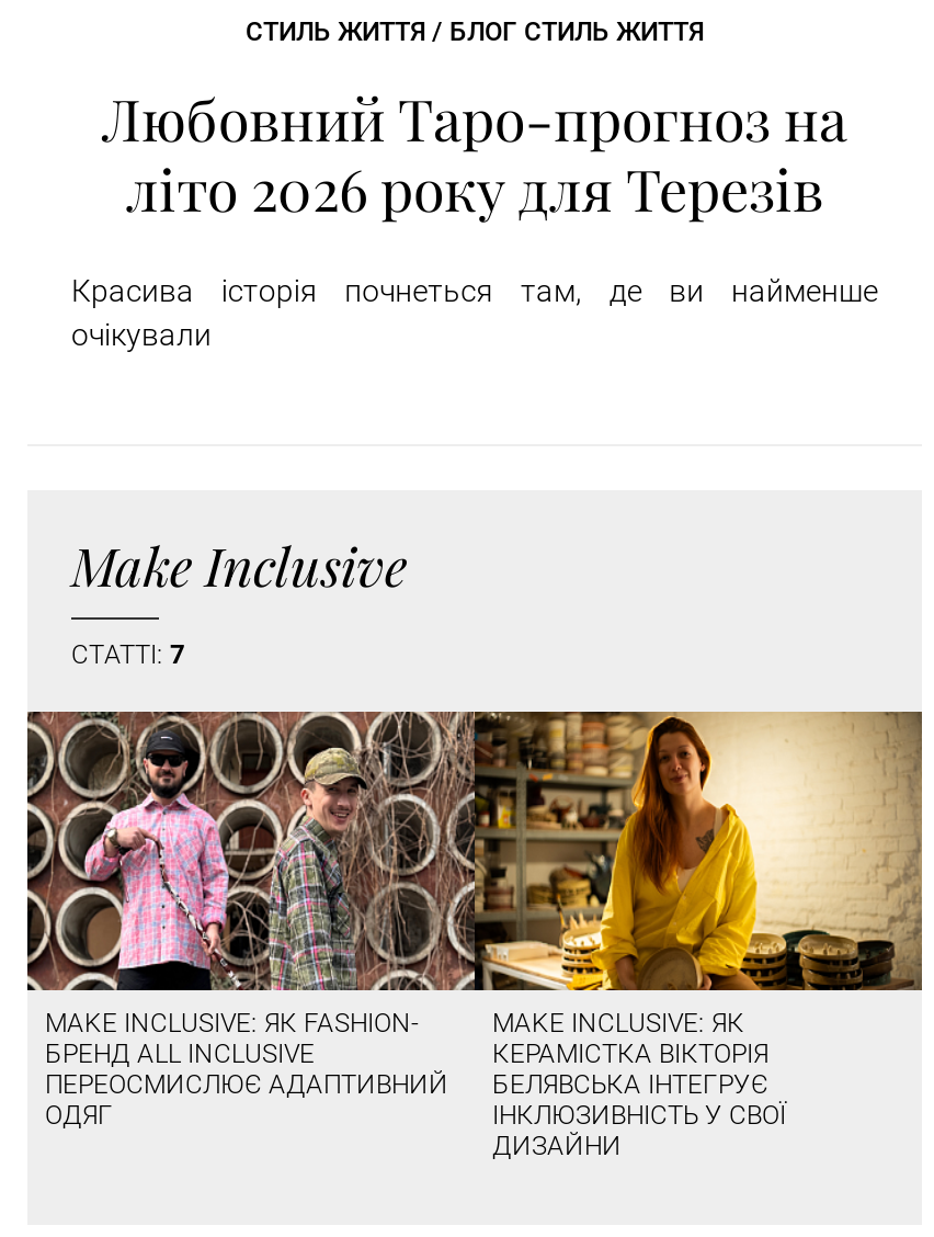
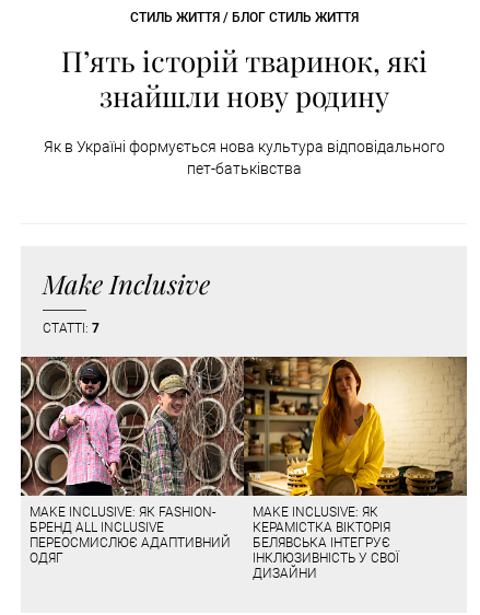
- Любовний Таро-прогноз на
- літо 2026 року для Терезів
+ П’ять історій тваринок, які
+ знайшли нову родину

- Красива історія почнеться там, де ви найменше
- очікували
+ Як в Україні формується нова культура відповідального
+ пет-батьківства
